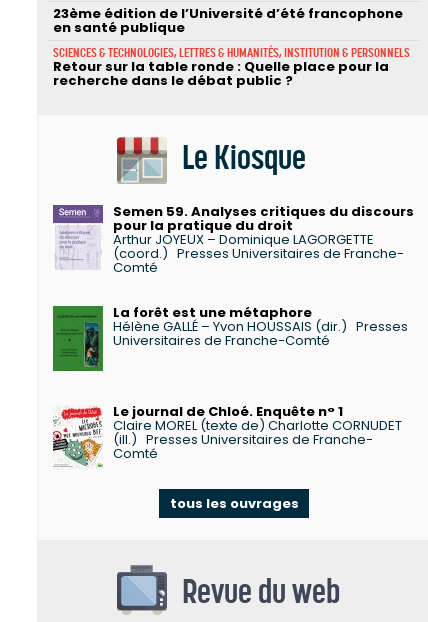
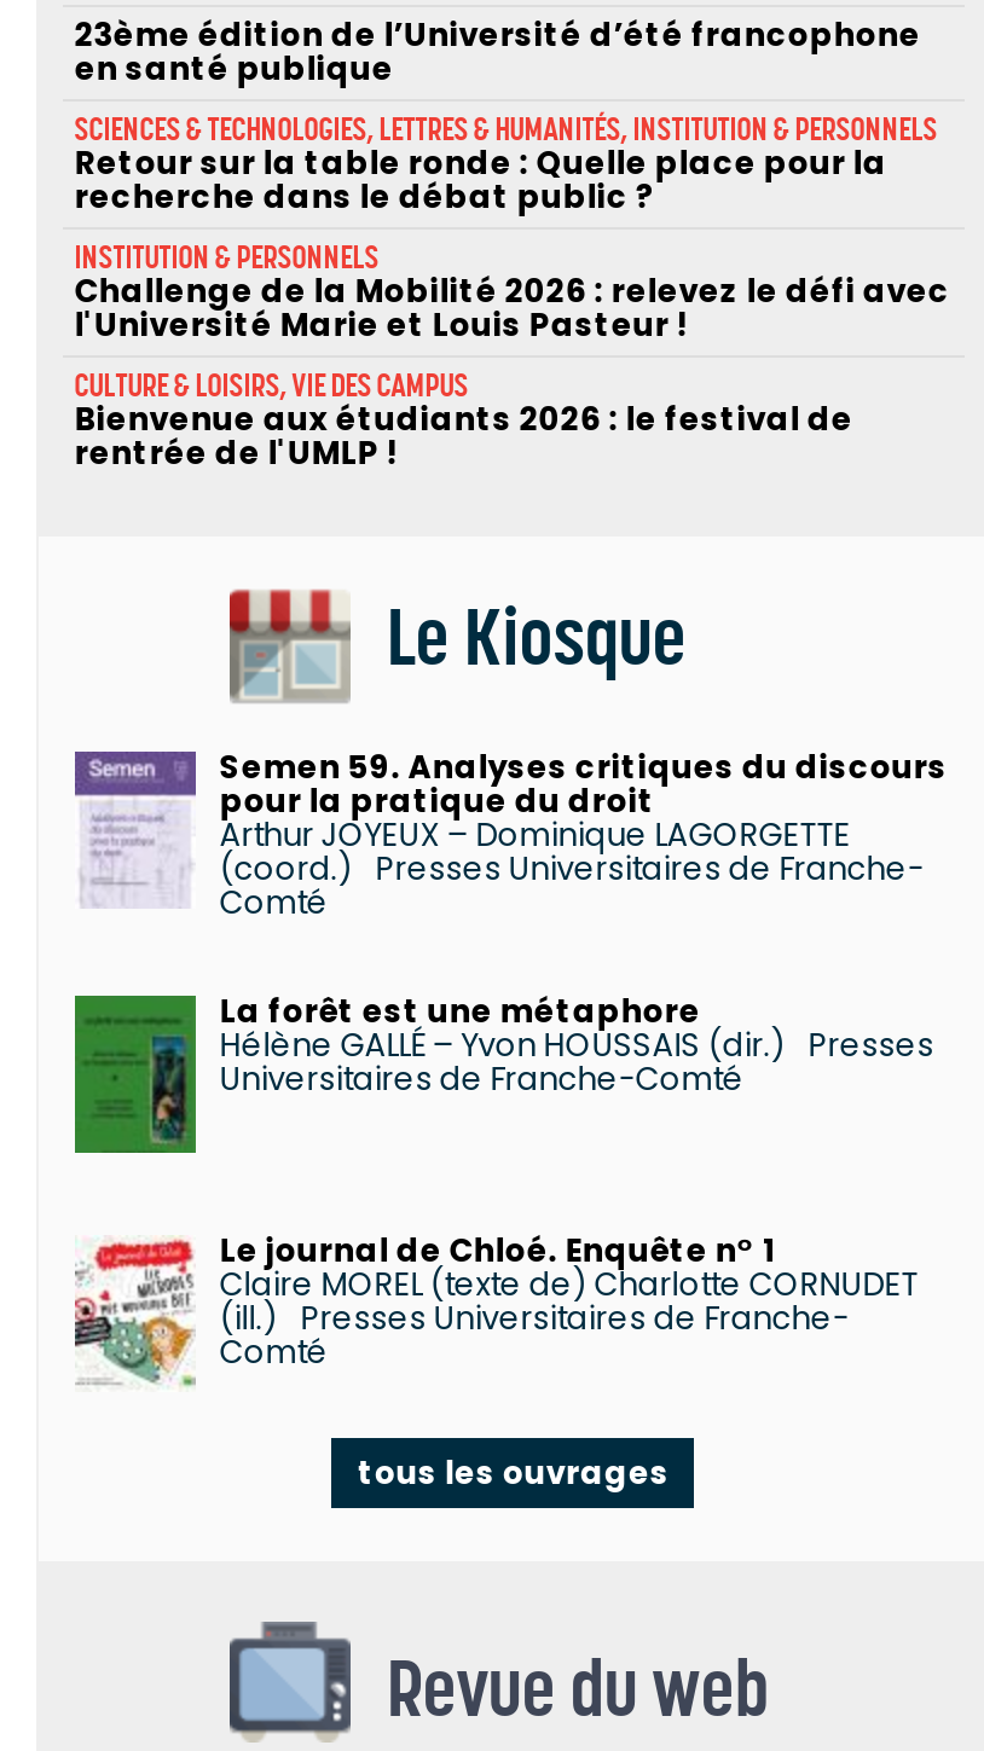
+ INSTITUTION & PERSONNELS
+ Challenge de la Mobilité 2026 : relevez le défi avec
+ l'Université Marie et Louis Pasteur !
+ CULTURE & LOISIRS, VIE DES CAMPUS
+ Bienvenue aux étudiants 2026 : le festival de
+ rentrée de l'UMLP !
